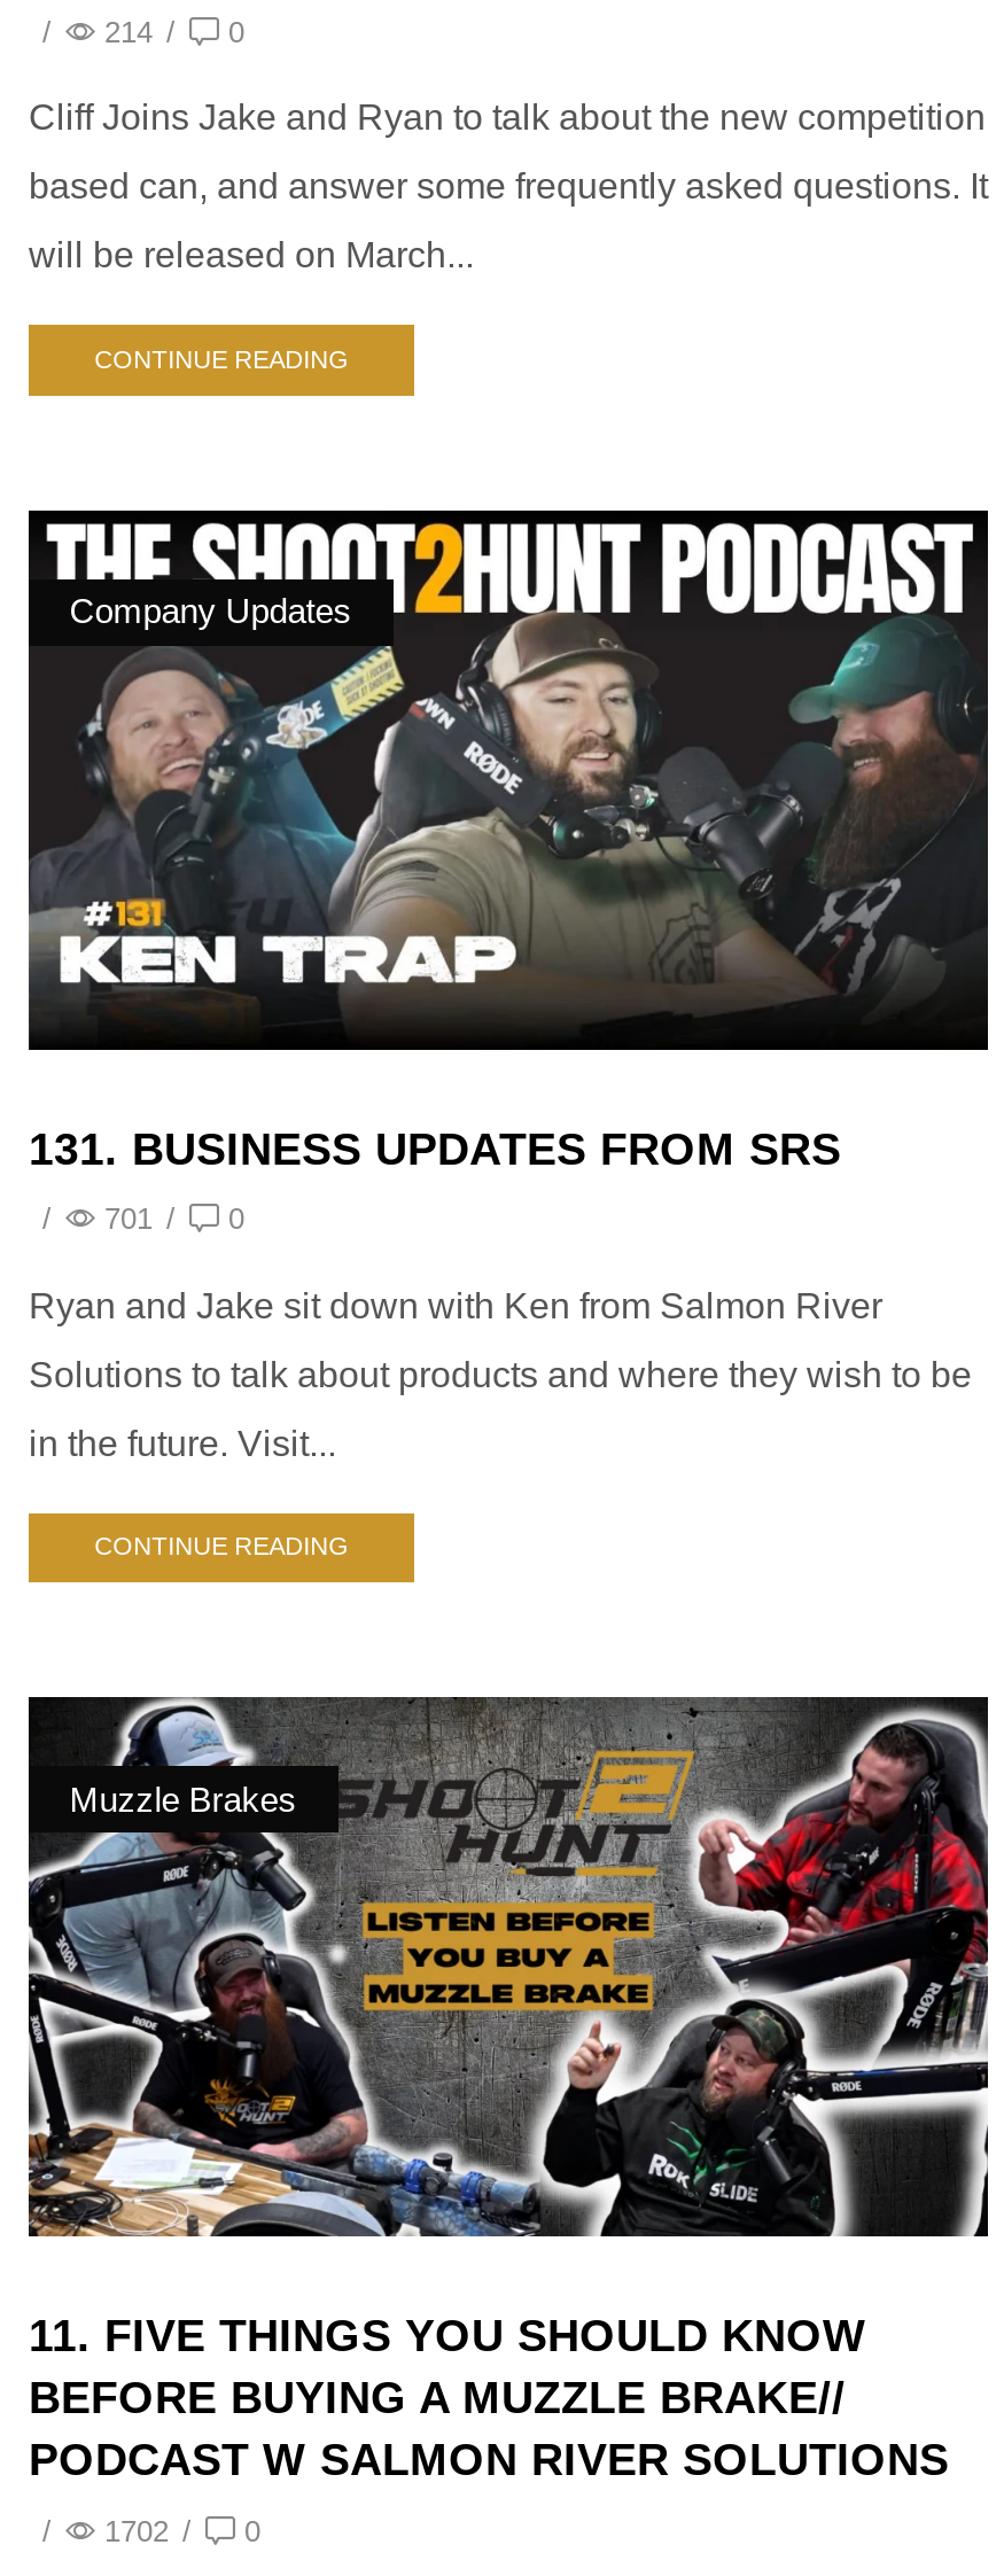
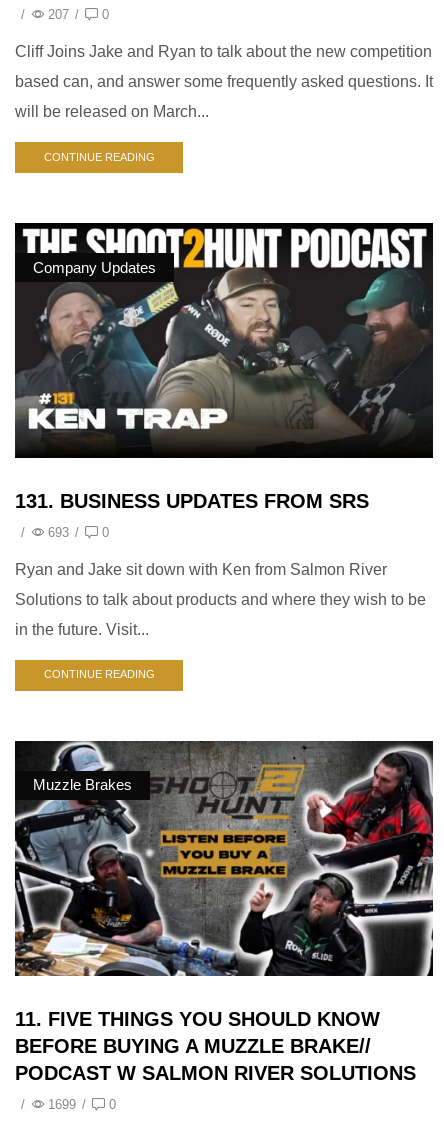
- 214 /
+ 207 /

- 701 /
+ 693 /

- 1702 /
+ 1699 /
